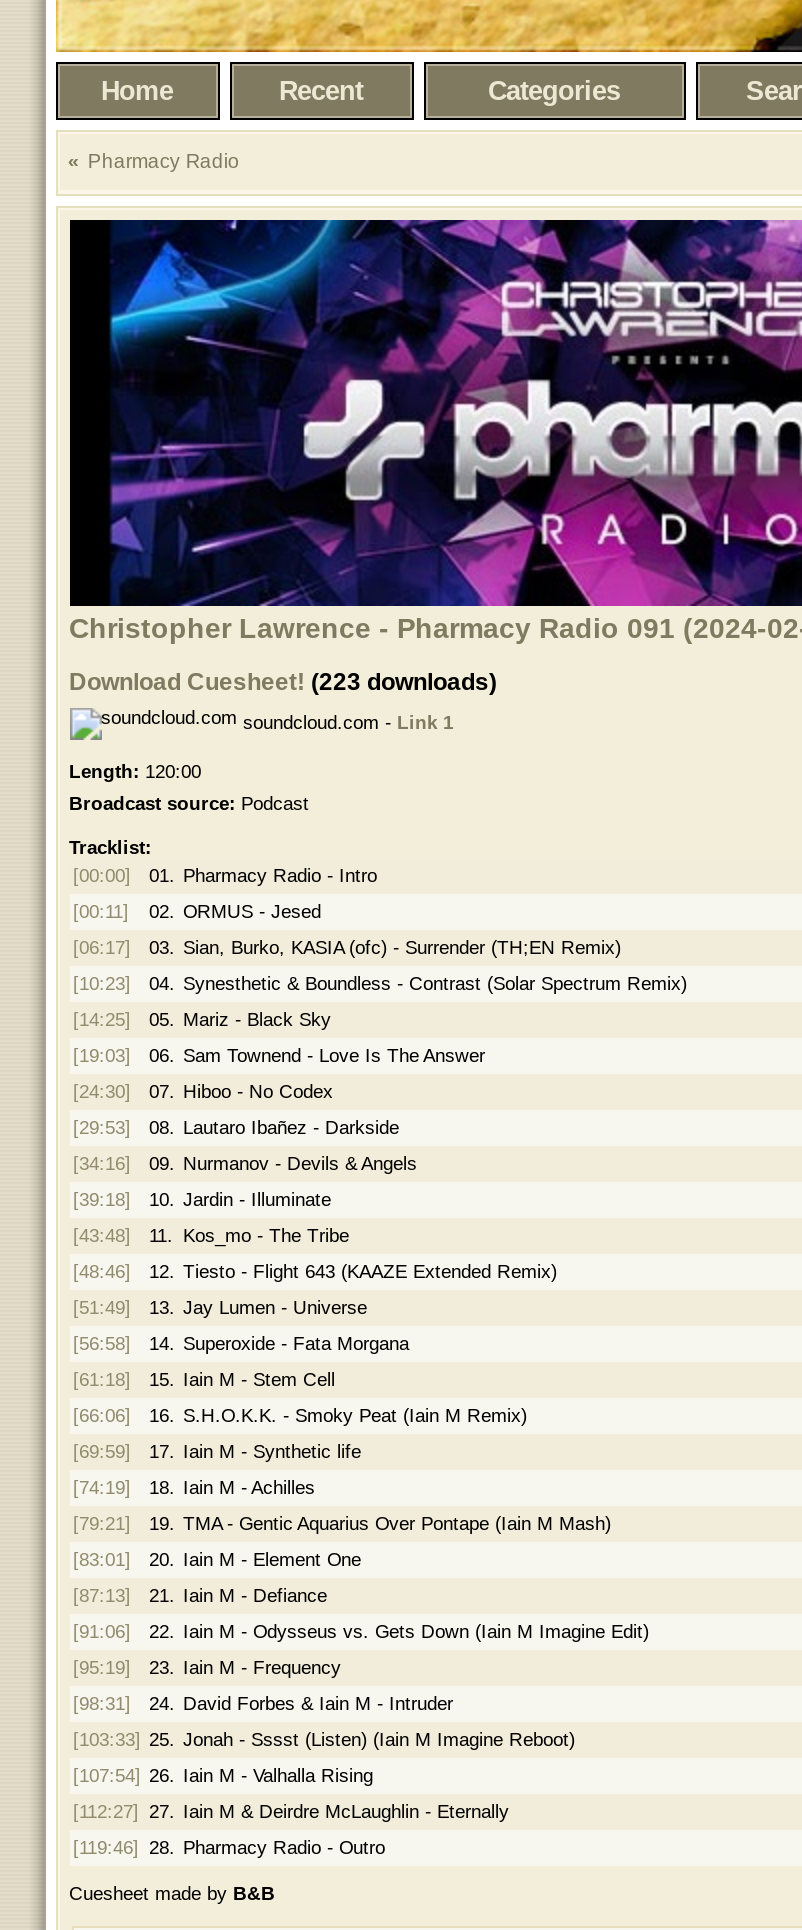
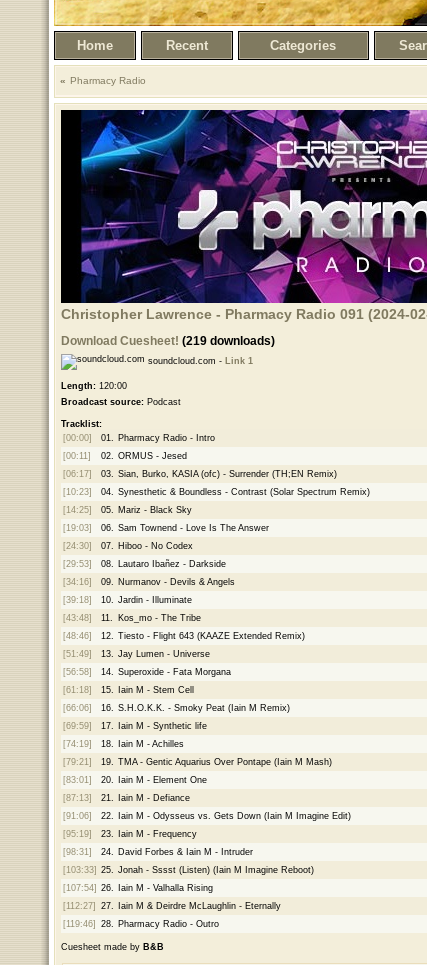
- Download Cuesheet! (223 downloads)
+ Download Cuesheet! (219 downloads)
